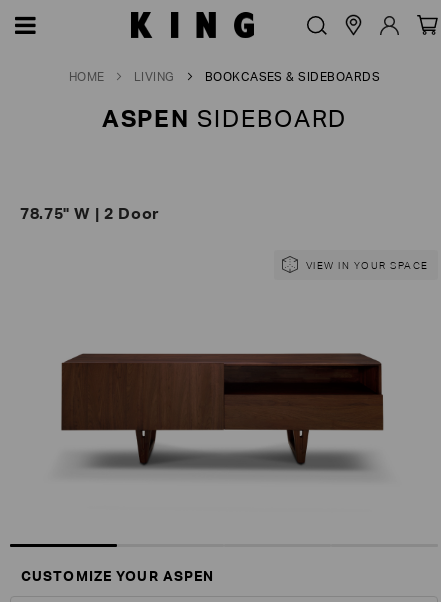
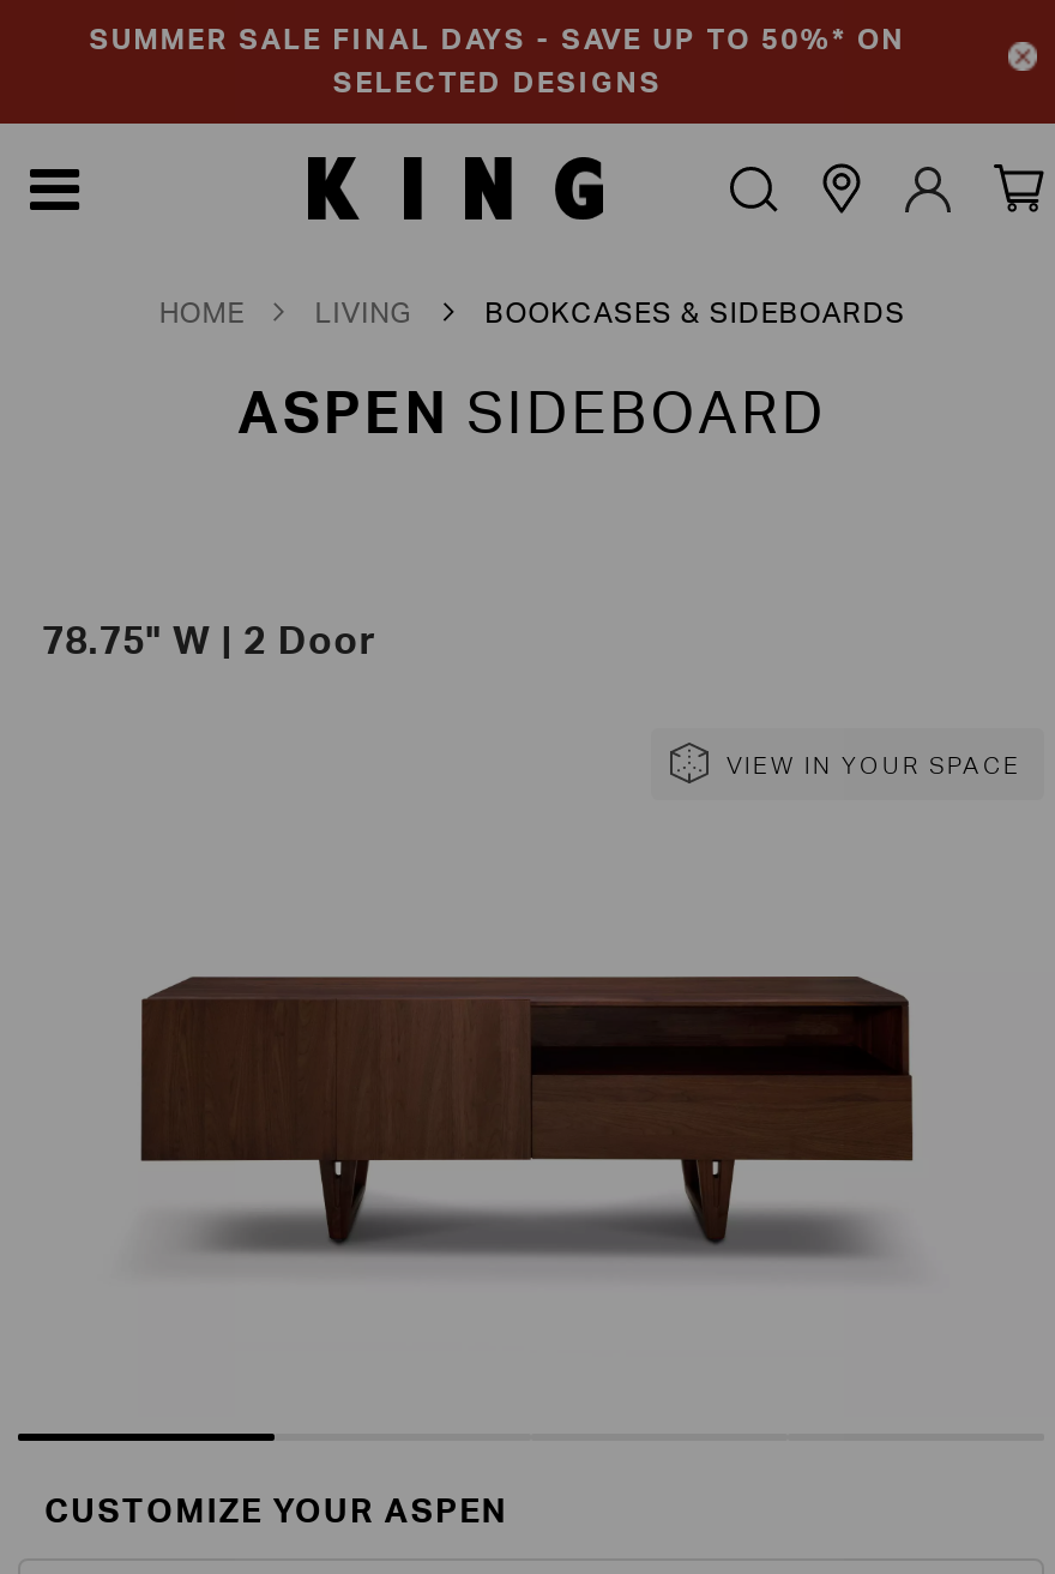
+ SUMMER SALE FINAL DAYS - SAVE UP TO 50%* ON
+ SELECTED DESIGNS
